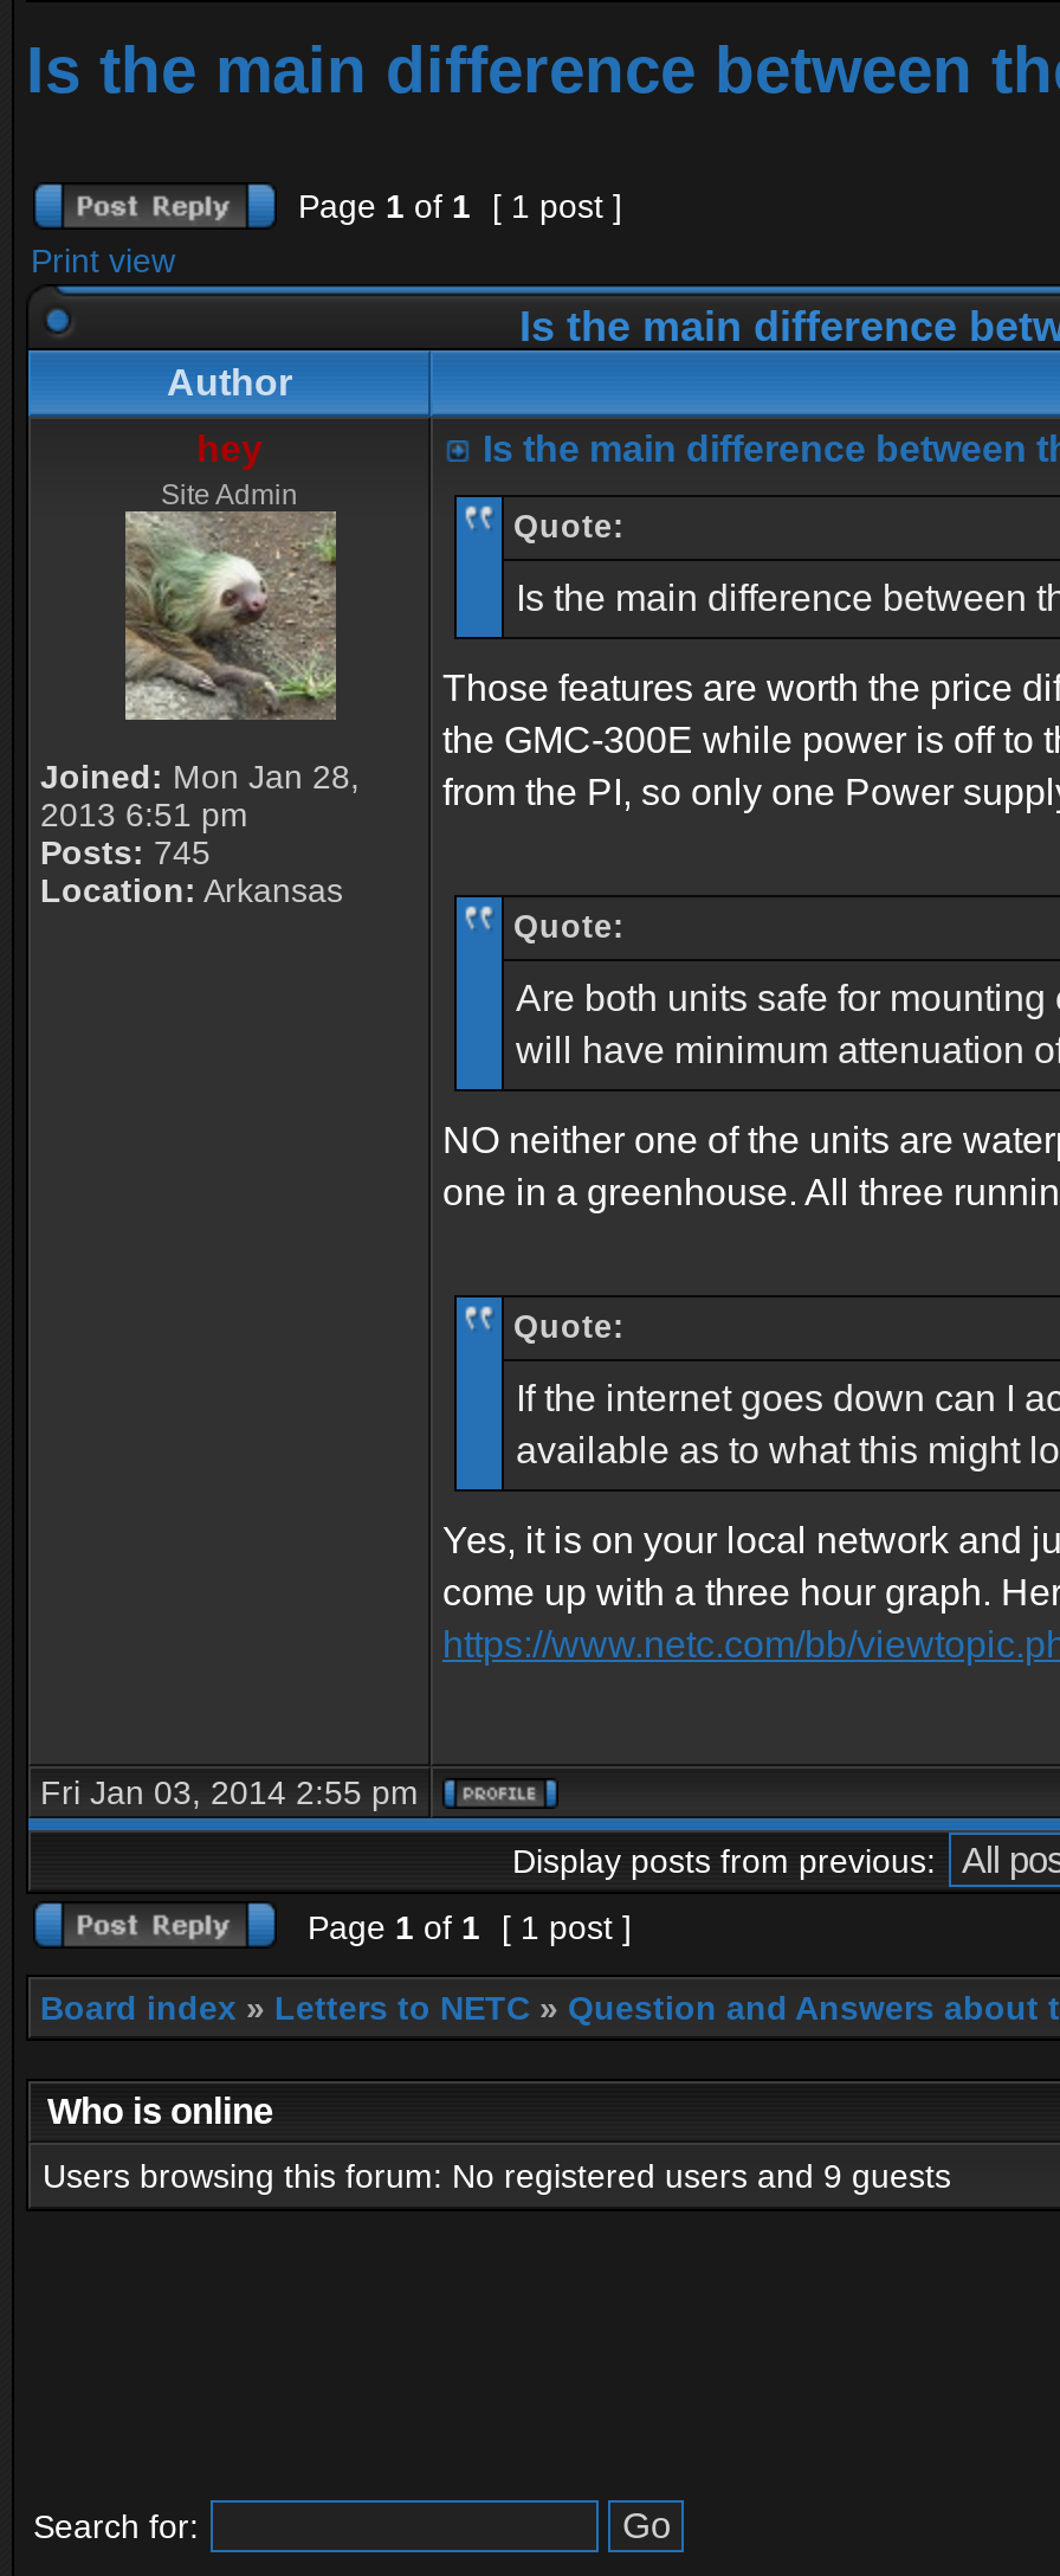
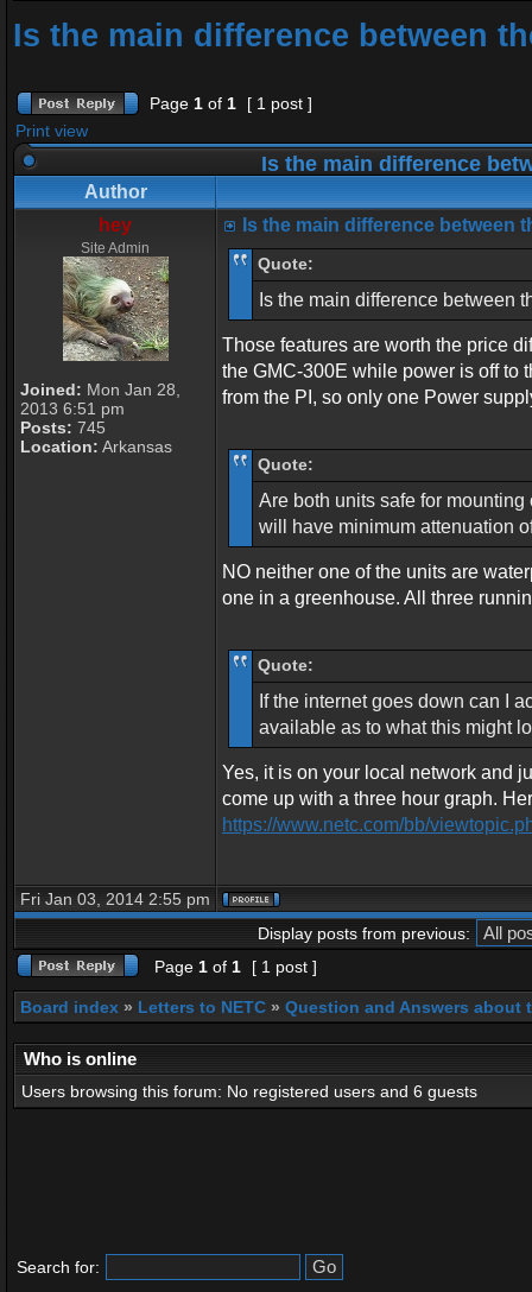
- Users browsing this forum: No registered users and 9 guests
+ Users browsing this forum: No registered users and 6 guests
